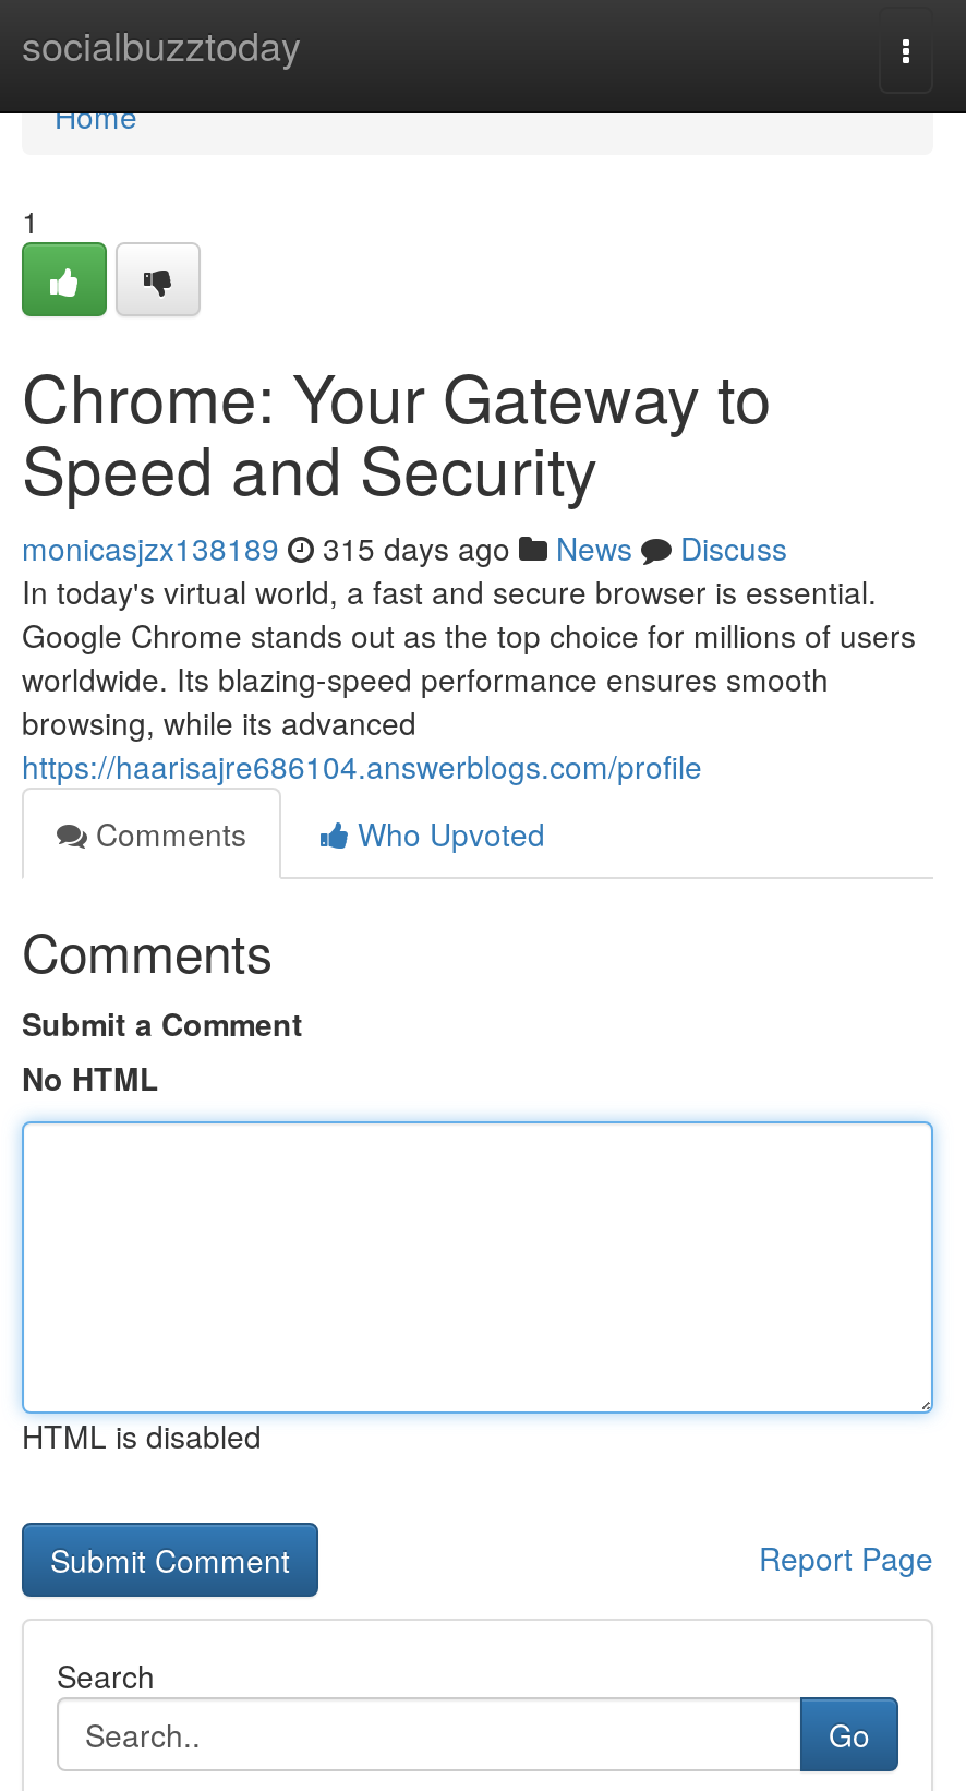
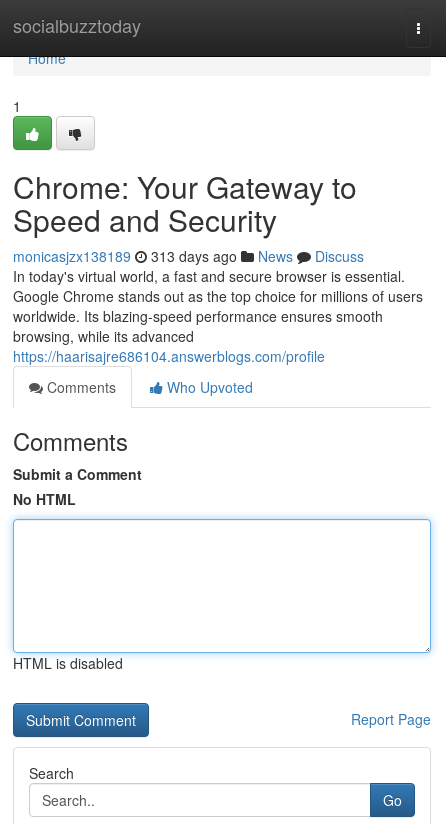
- monicasjzx138189 315 days ago News Discuss
+ monicasjzx138189 313 days ago News Discuss
